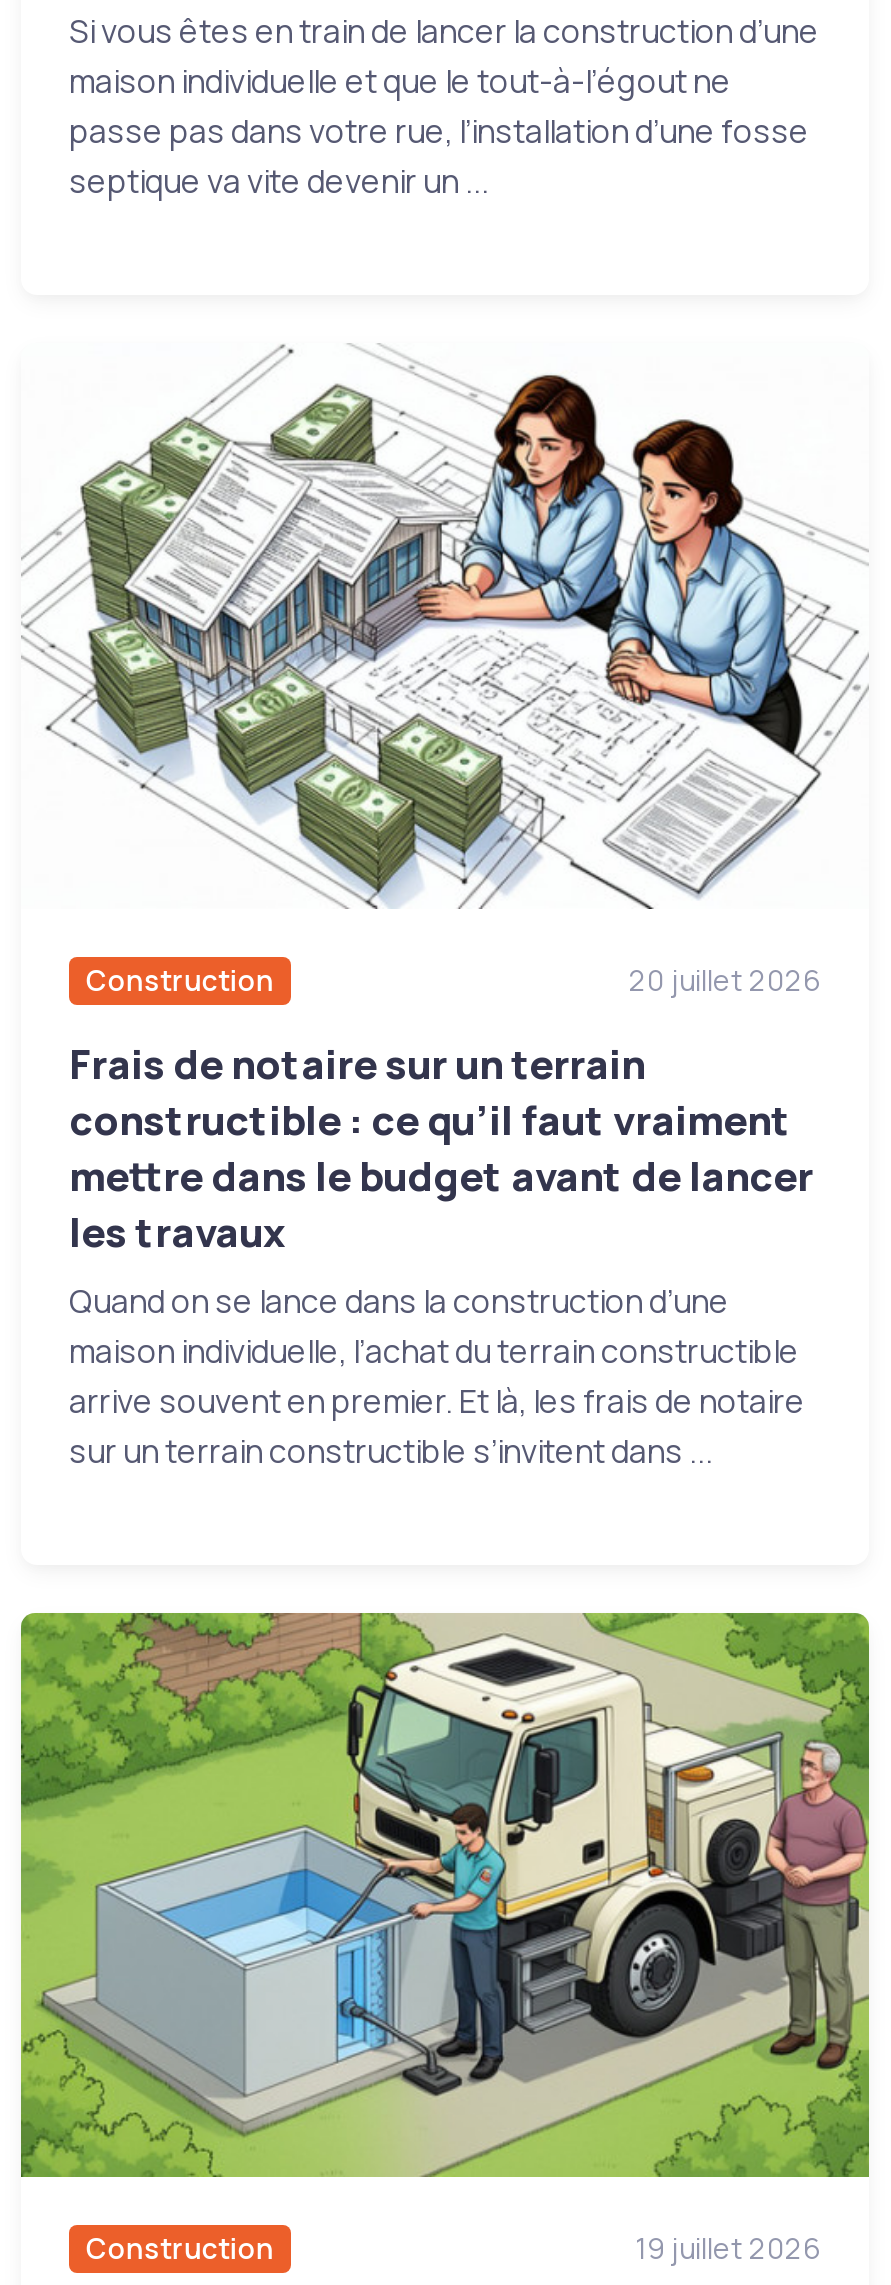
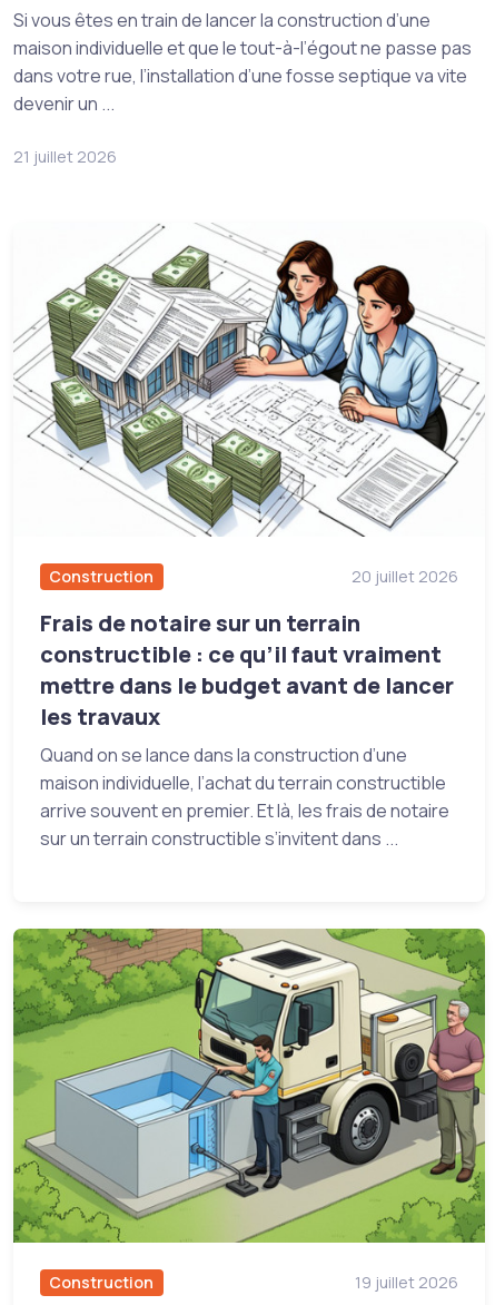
- maison individuelle et que le tout-à-l’égout ne
- passe pas dans votre rue, l’installation d’une fosse
- septique va vite devenir un ...
+ maison individuelle et que le tout-à-l’égout ne passe pas
+ dans votre rue, l’installation d’une fosse septique va vite
+ devenir un ...
+ 21 juillet 2026
